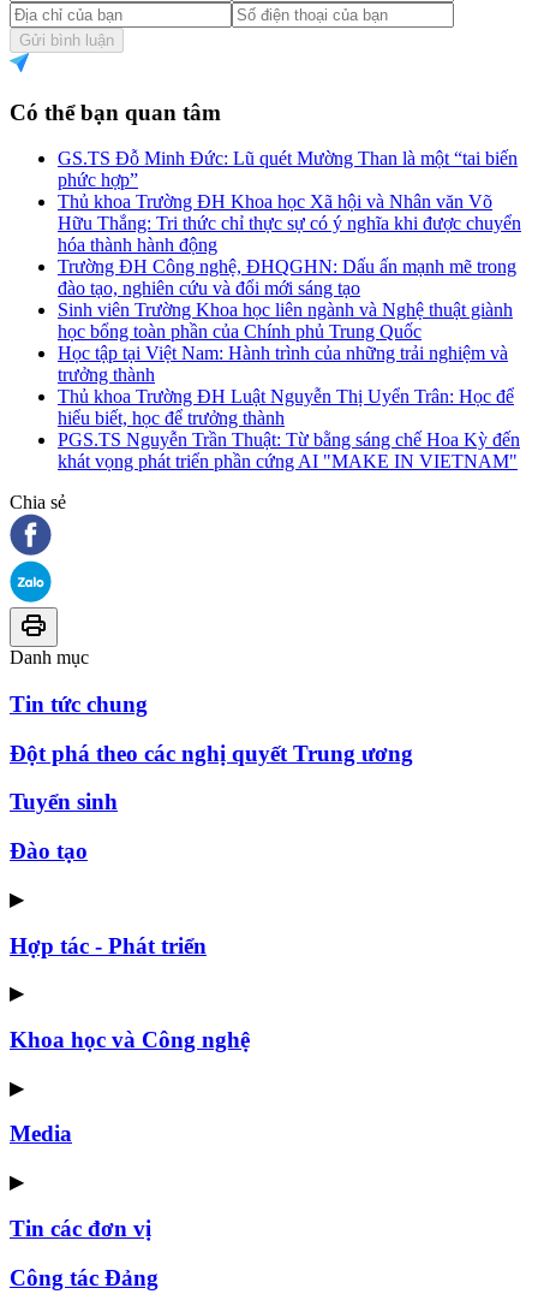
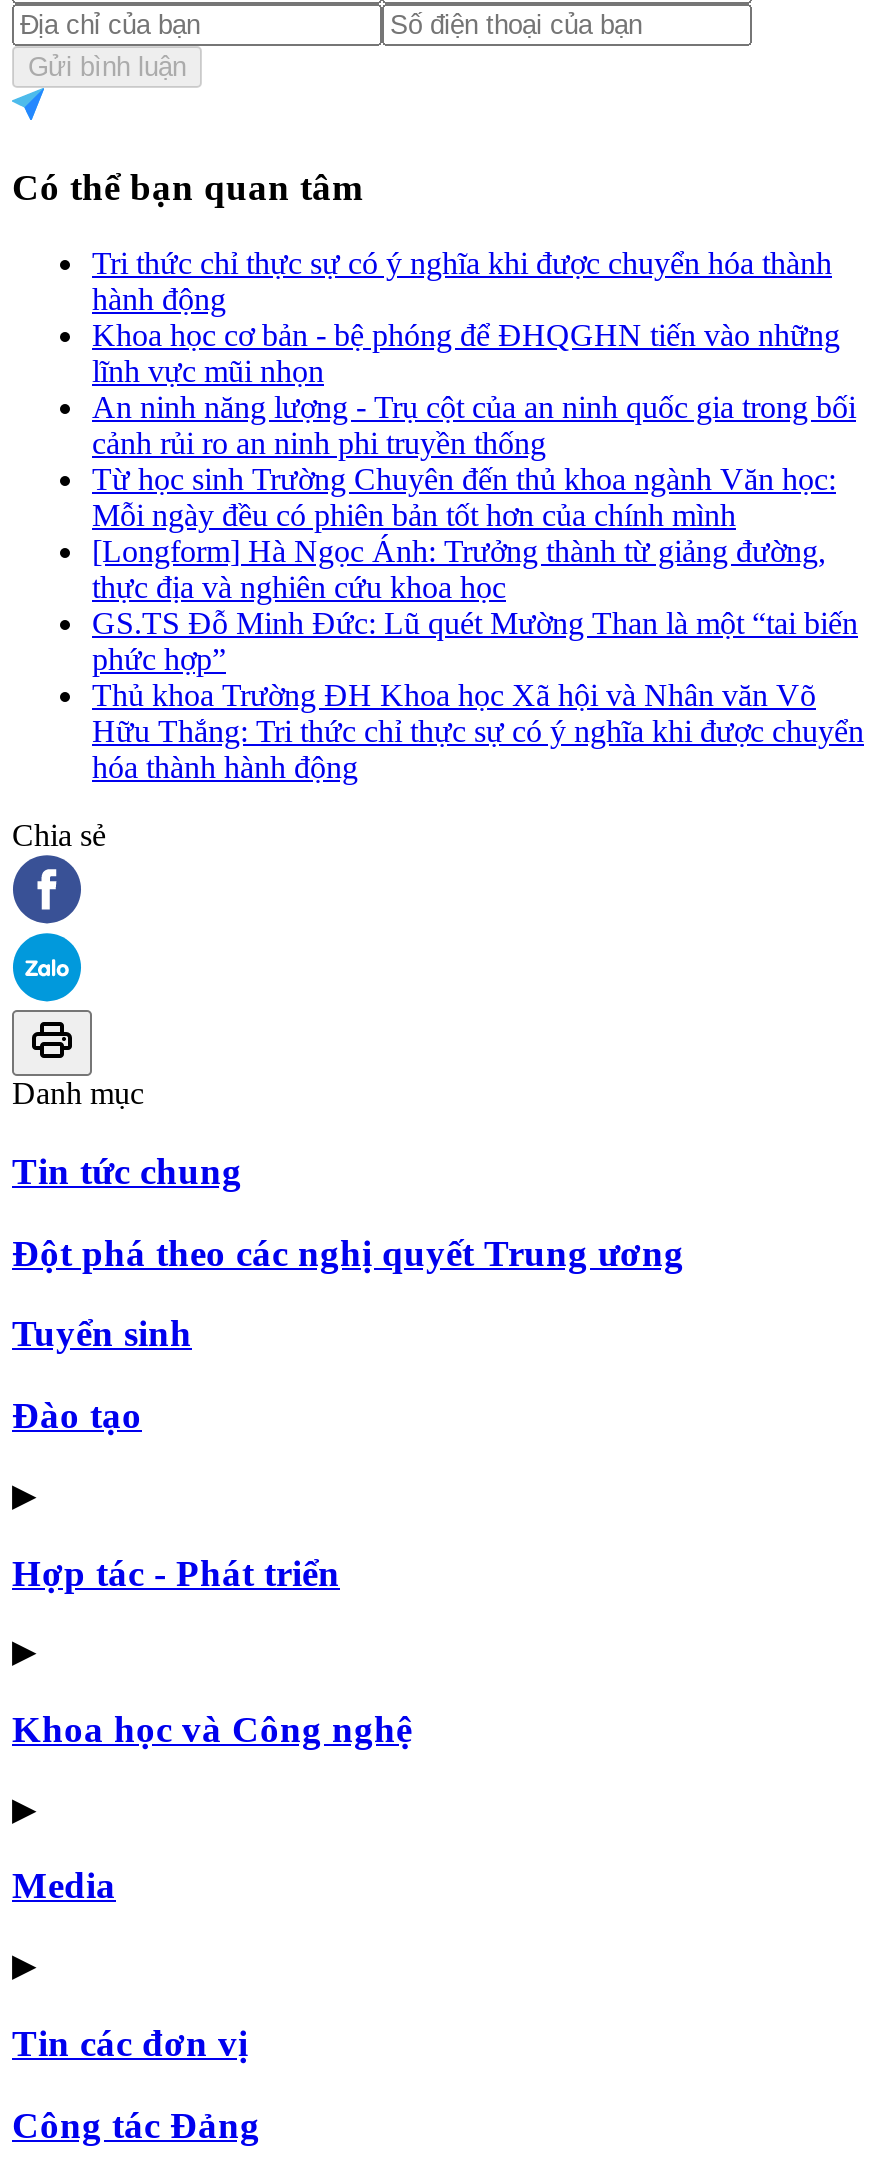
+ Tri thức chỉ thực sự có ý nghĩa khi được chuyển hóa thành
+ hành động
+ Khoa học cơ bản - bệ phóng để ĐHQGHN tiến vào những
+ lĩnh vực mũi nhọn
+ An ninh năng lượng - Trụ cột của an ninh quốc gia trong bối
+ cảnh rủi ro an ninh phi truyền thống
+ Từ học sinh Trường Chuyên đến thủ khoa ngành Văn học:
+ Mỗi ngày đều có phiên bản tốt hơn của chính mình
+ [Longform] Hà Ngọc Ánh: Trưởng thành từ giảng đường,
+ thực địa và nghiên cứu khoa học

moved down: GS.TS Đỗ Minh Đức: Lũ quét Mường Than là một “tai biến | phức hợp” | Thủ khoa Trường ĐH Khoa học Xã hội và Nhân văn Võ | Hữu Thắng: Tri thức chỉ thực sự có ý nghĩa khi được chuyển | hóa thành hành động

- Trường ĐH Công nghệ, ĐHQGHN: Dấu ấn mạnh mẽ trong
- đào tạo, nghiên cứu và đổi mới sáng tạo
- Sinh viên Trường Khoa học liên ngành và Nghệ thuật giành
- học bổng toàn phần của Chính phủ Trung Quốc
- Học tập tại Việt Nam: Hành trình của những trải nghiệm và
- trưởng thành
- Thủ khoa Trường ĐH Luật Nguyễn Thị Uyển Trân: Học để
- hiểu biết, học để trưởng thành
- PGS.TS Nguyễn Trần Thuật: Từ bằng sáng chế Hoa Kỳ đến
- khát vọng phát triển phần cứng AI "MAKE IN VIETNAM"
